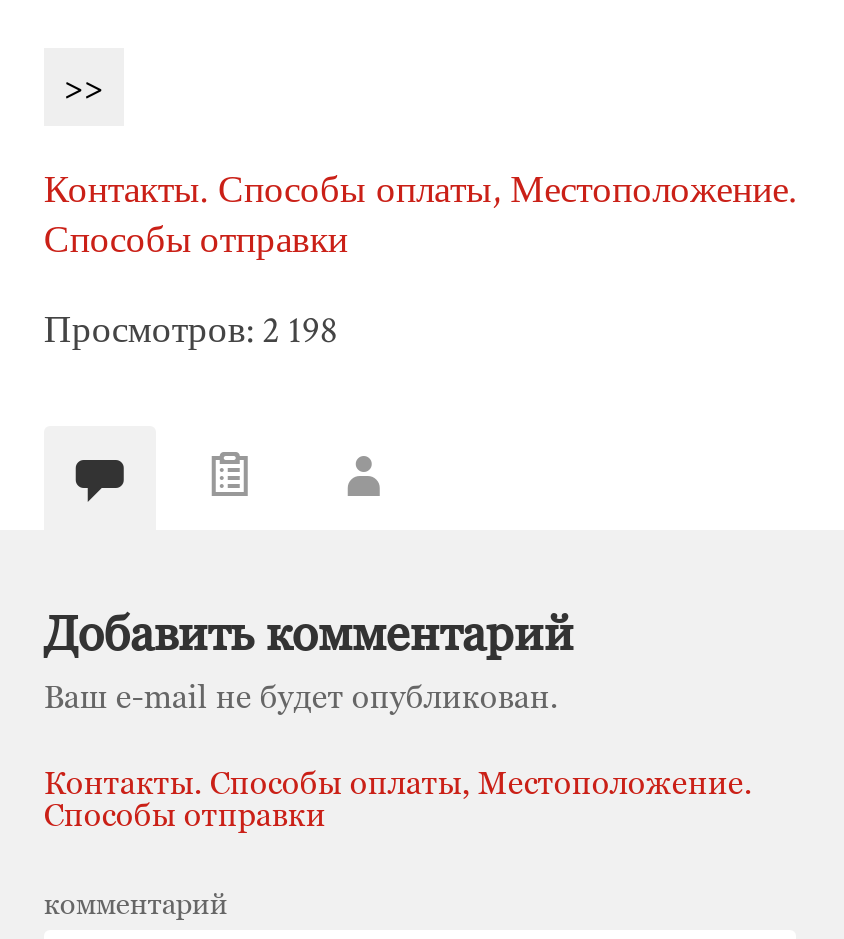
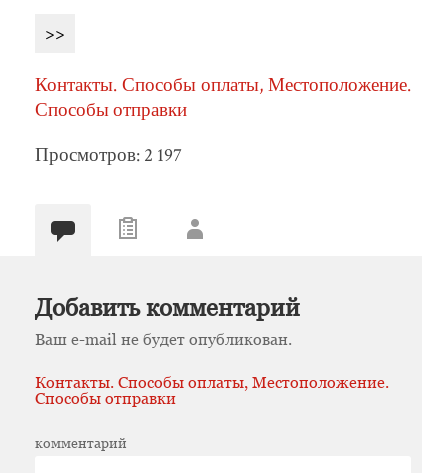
- Просмотров: 2 198
+ Просмотров: 2 197
